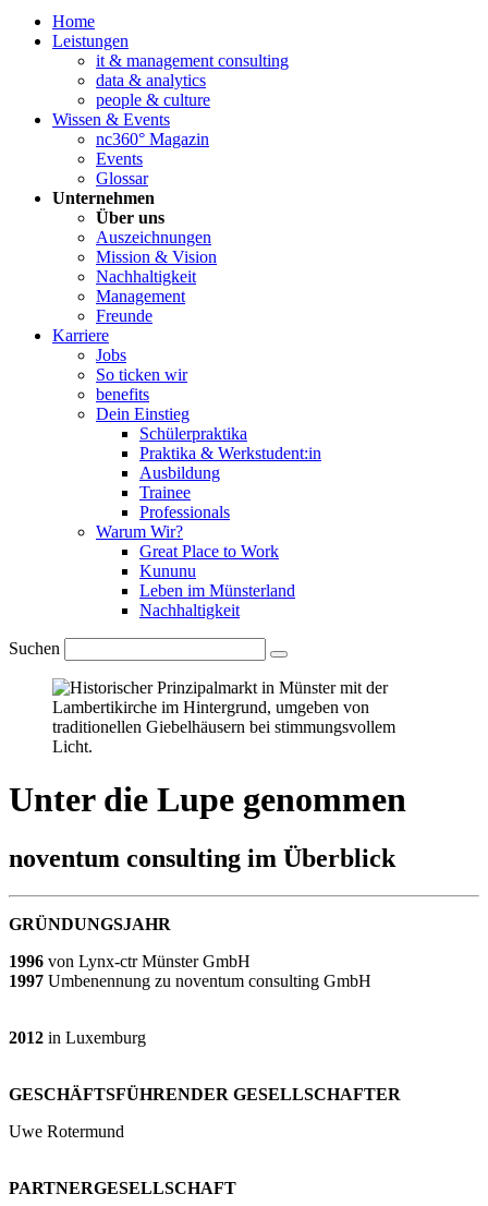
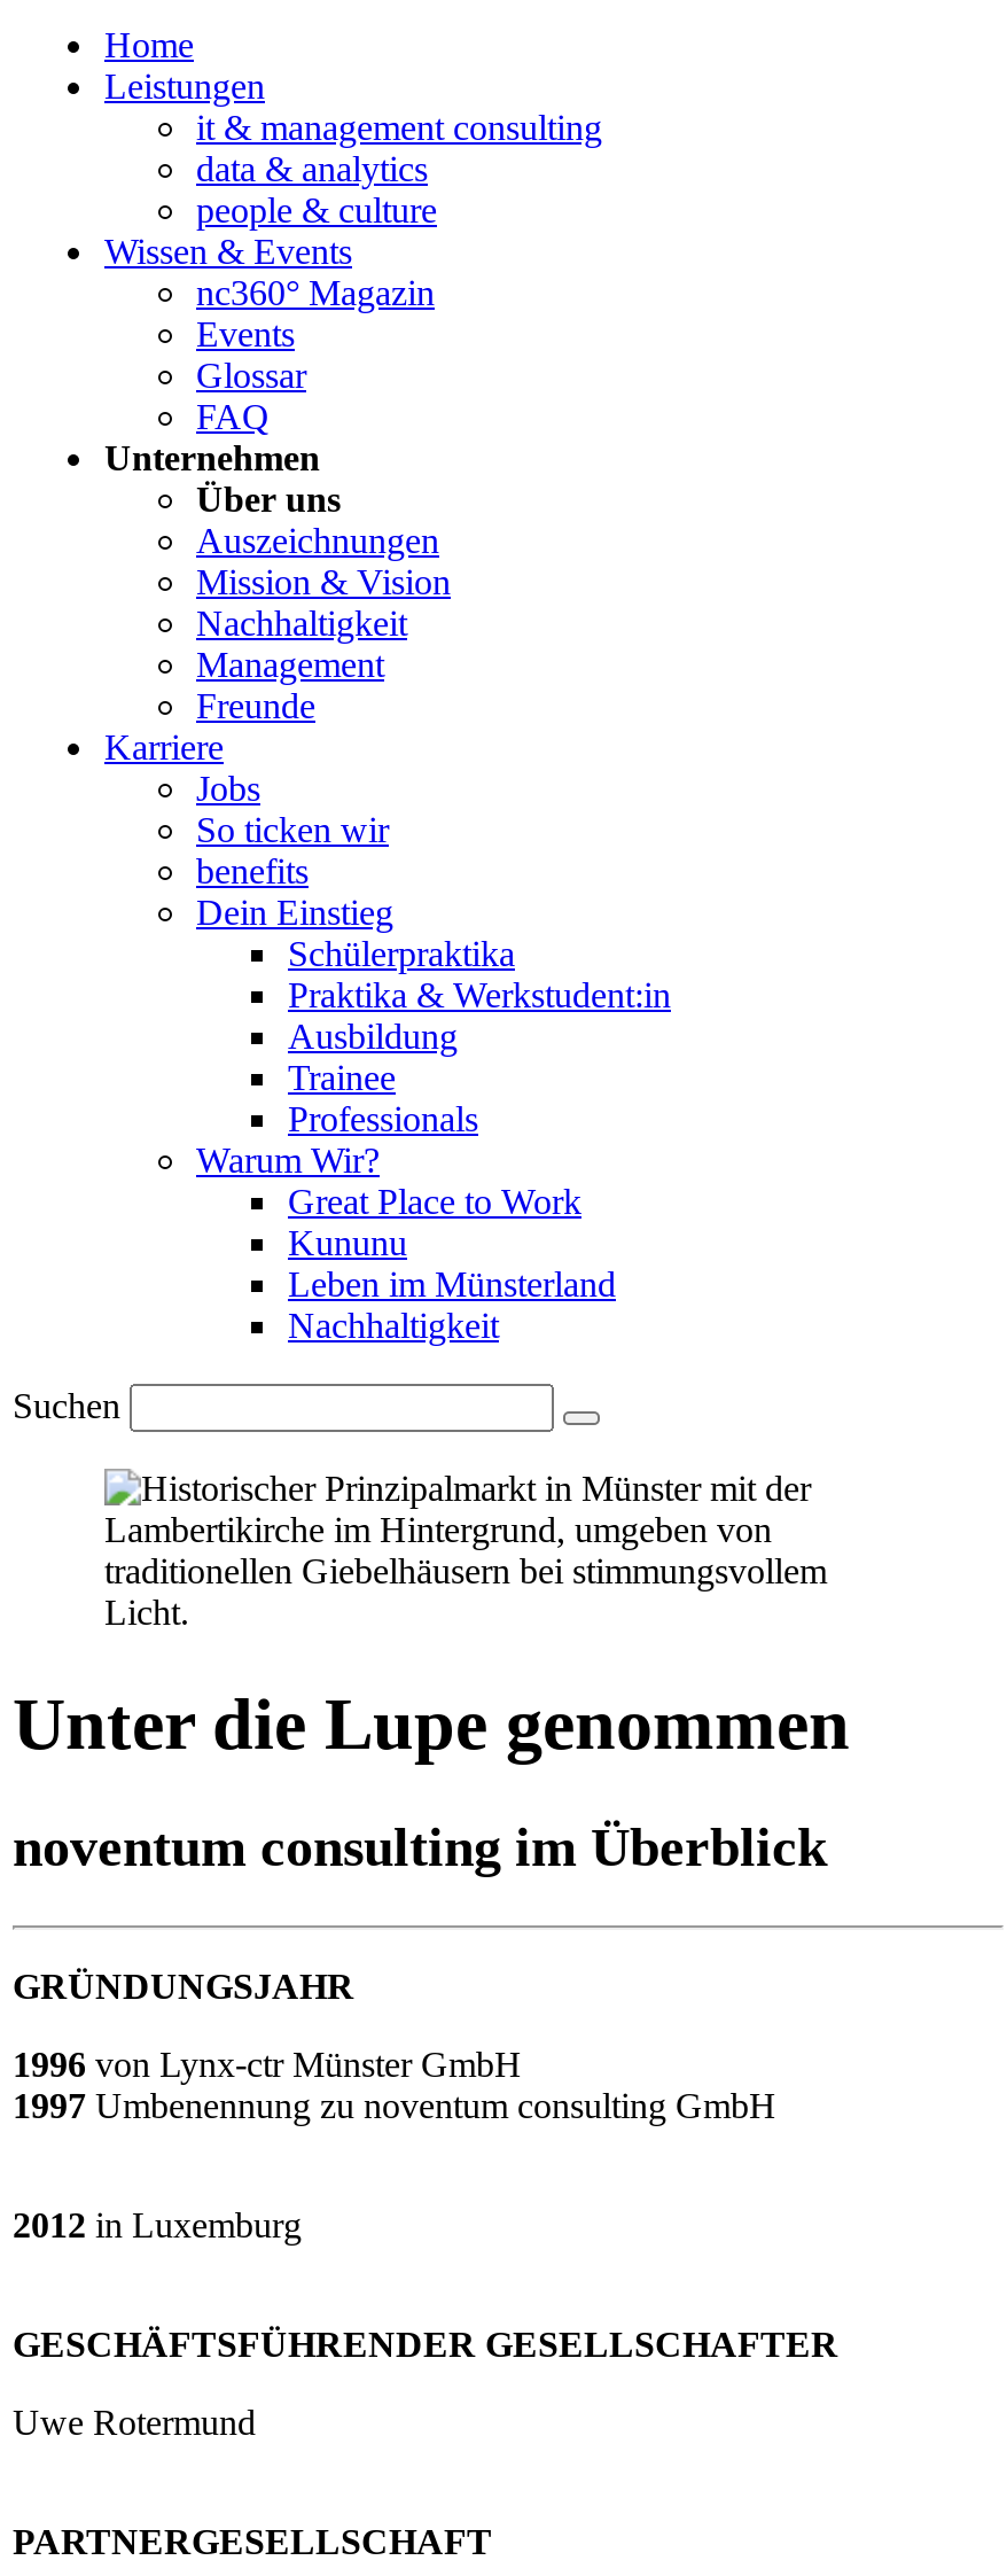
+ FAQ
